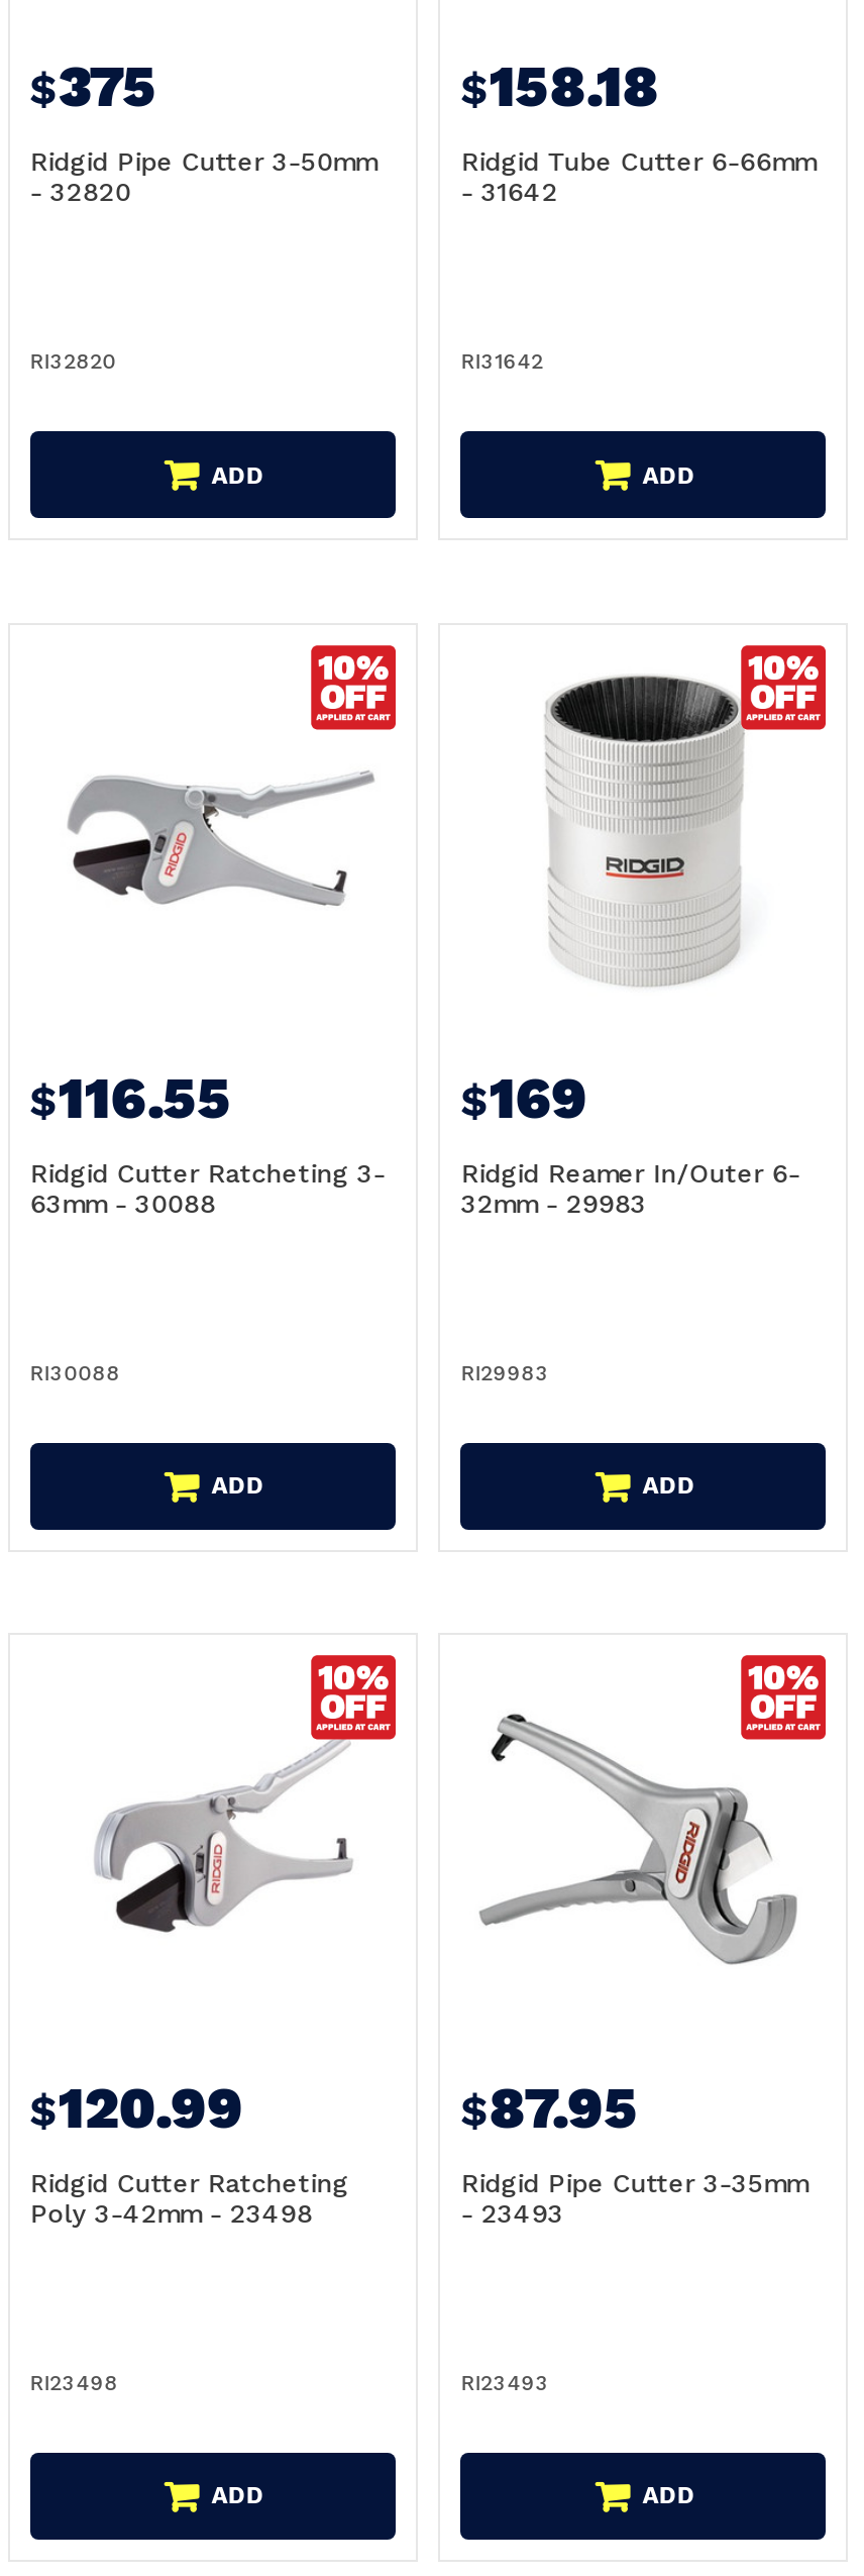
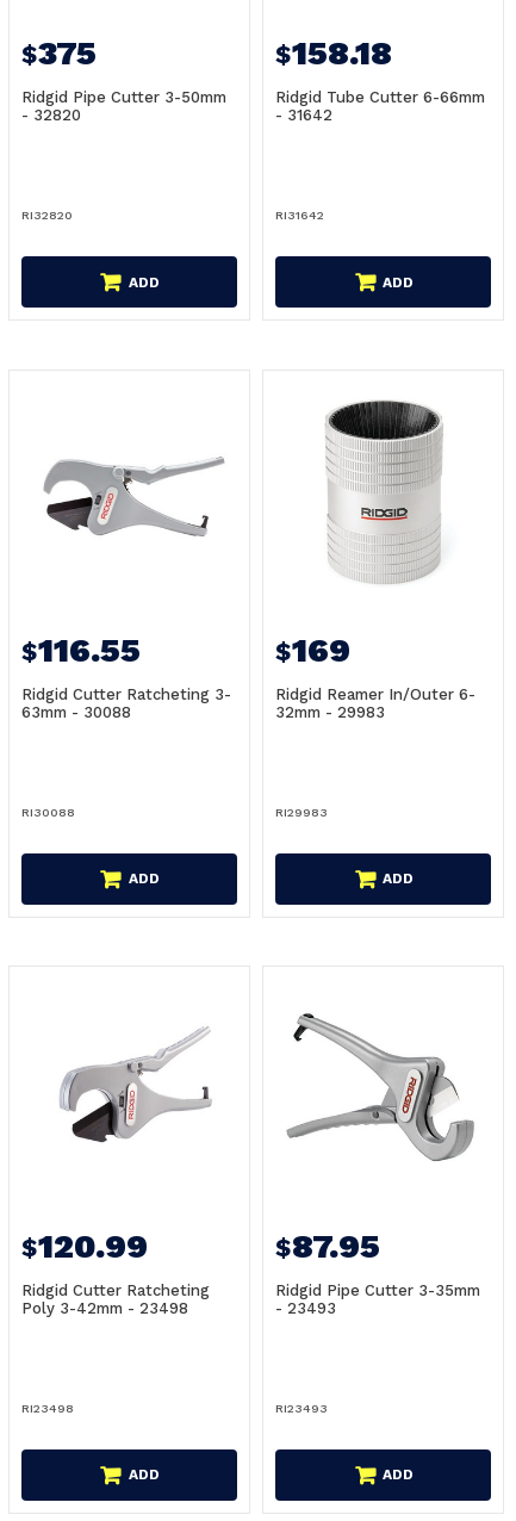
- [image]

- [image]

- [image]

- [image]
